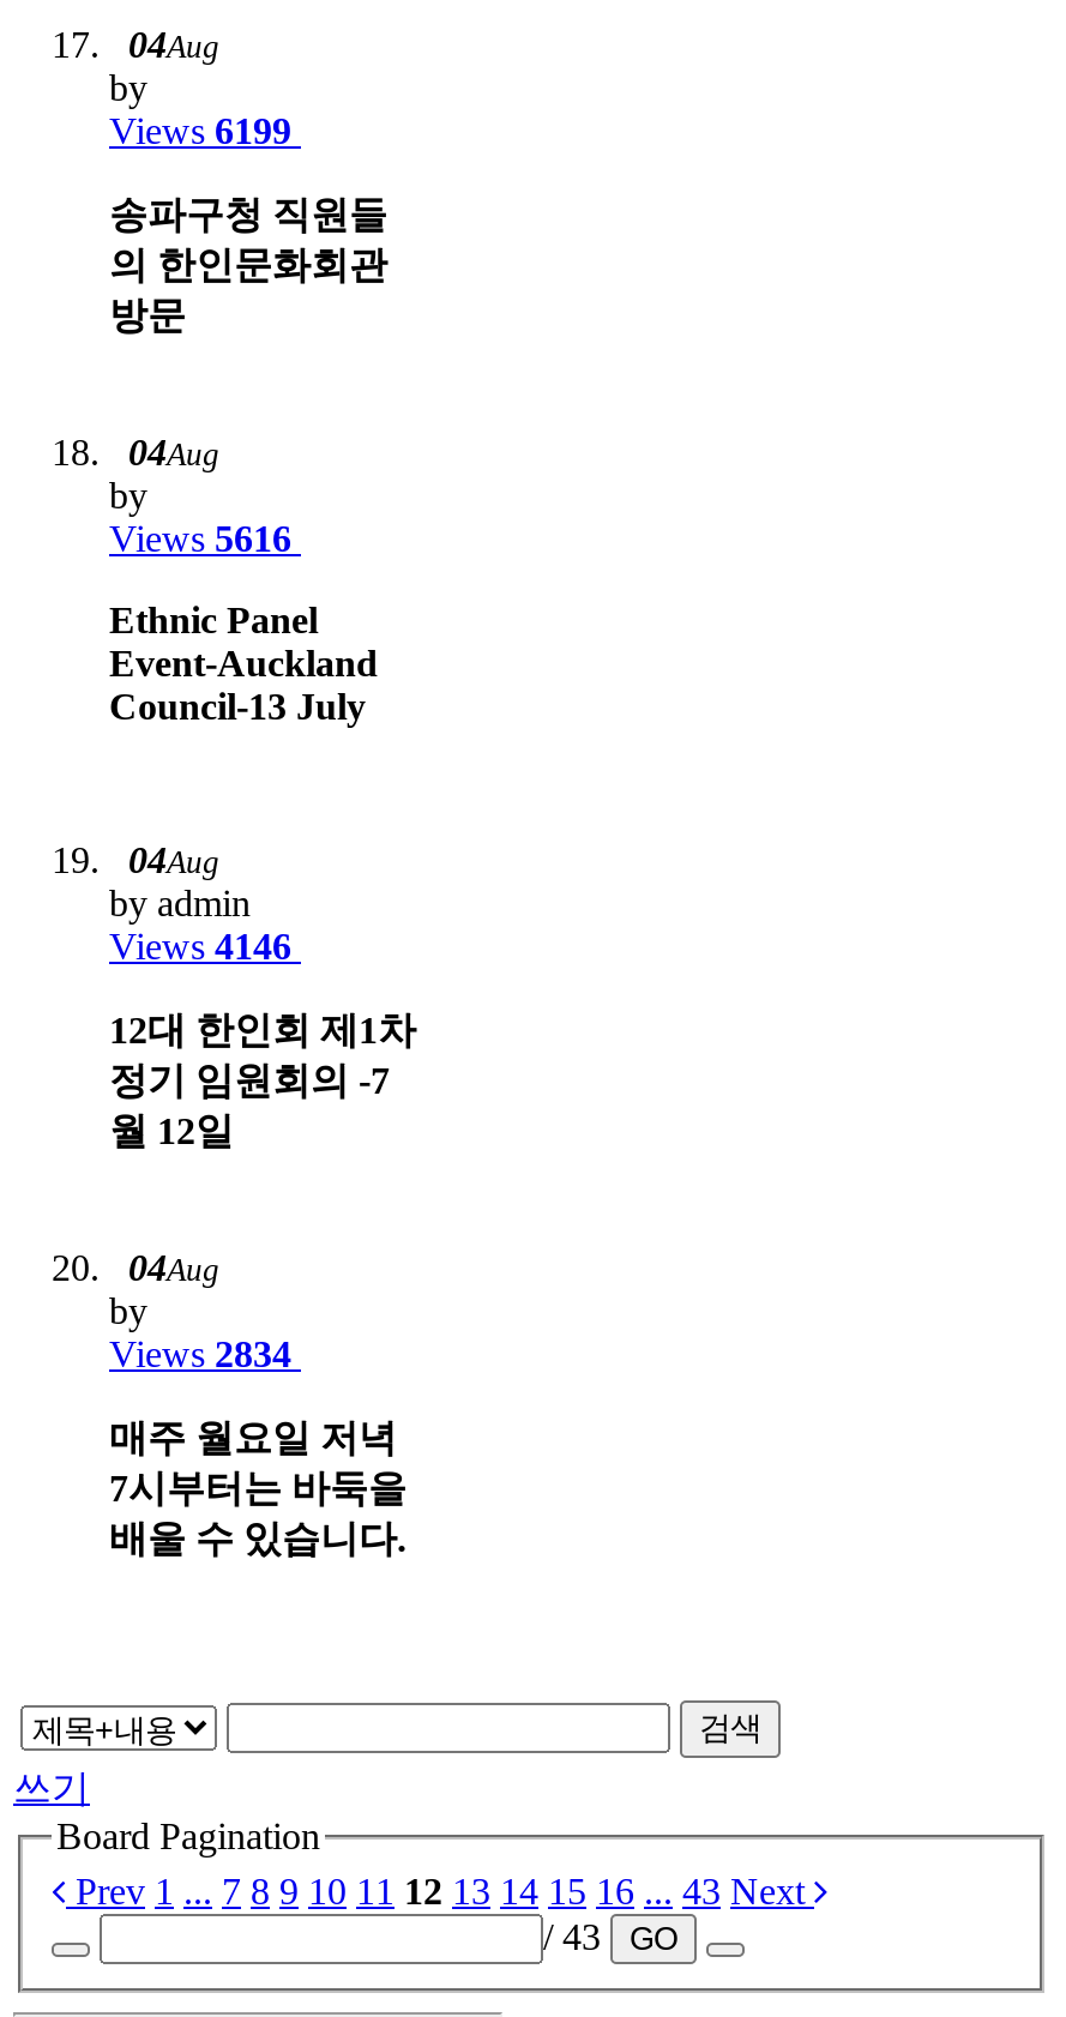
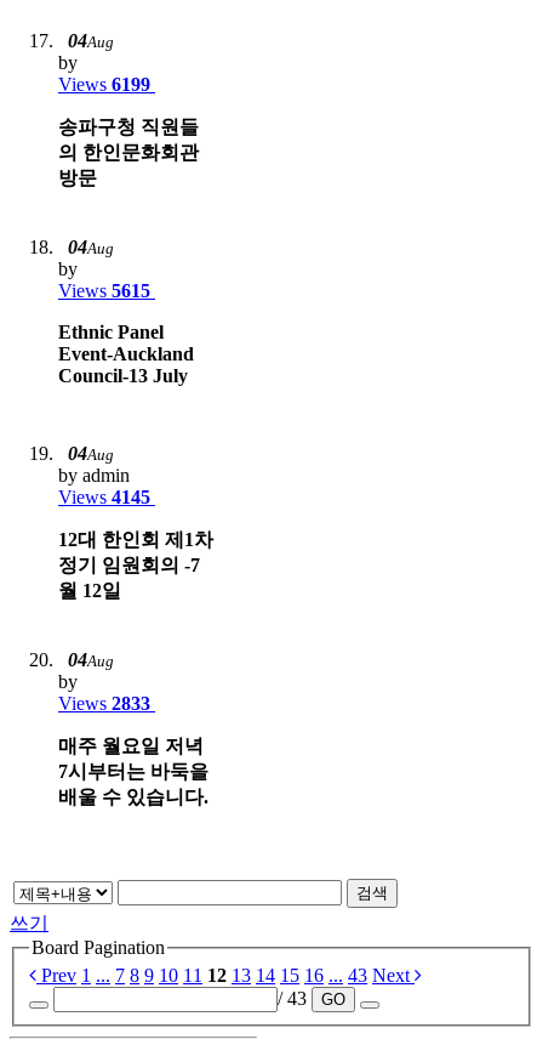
- Views 5616
+ Views 5615

- Views 4146
+ Views 4145

- Views 2834
+ Views 2833
